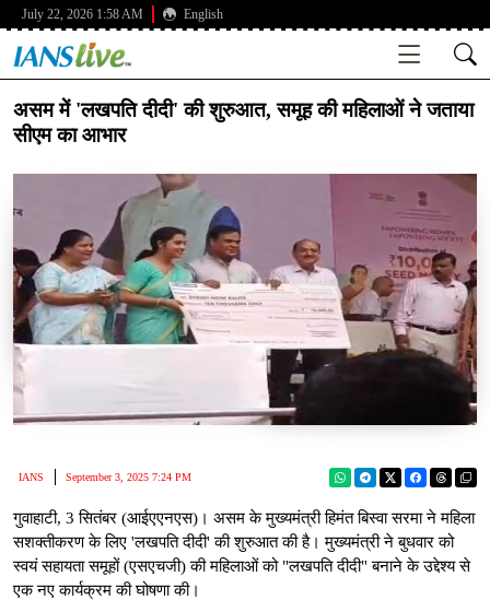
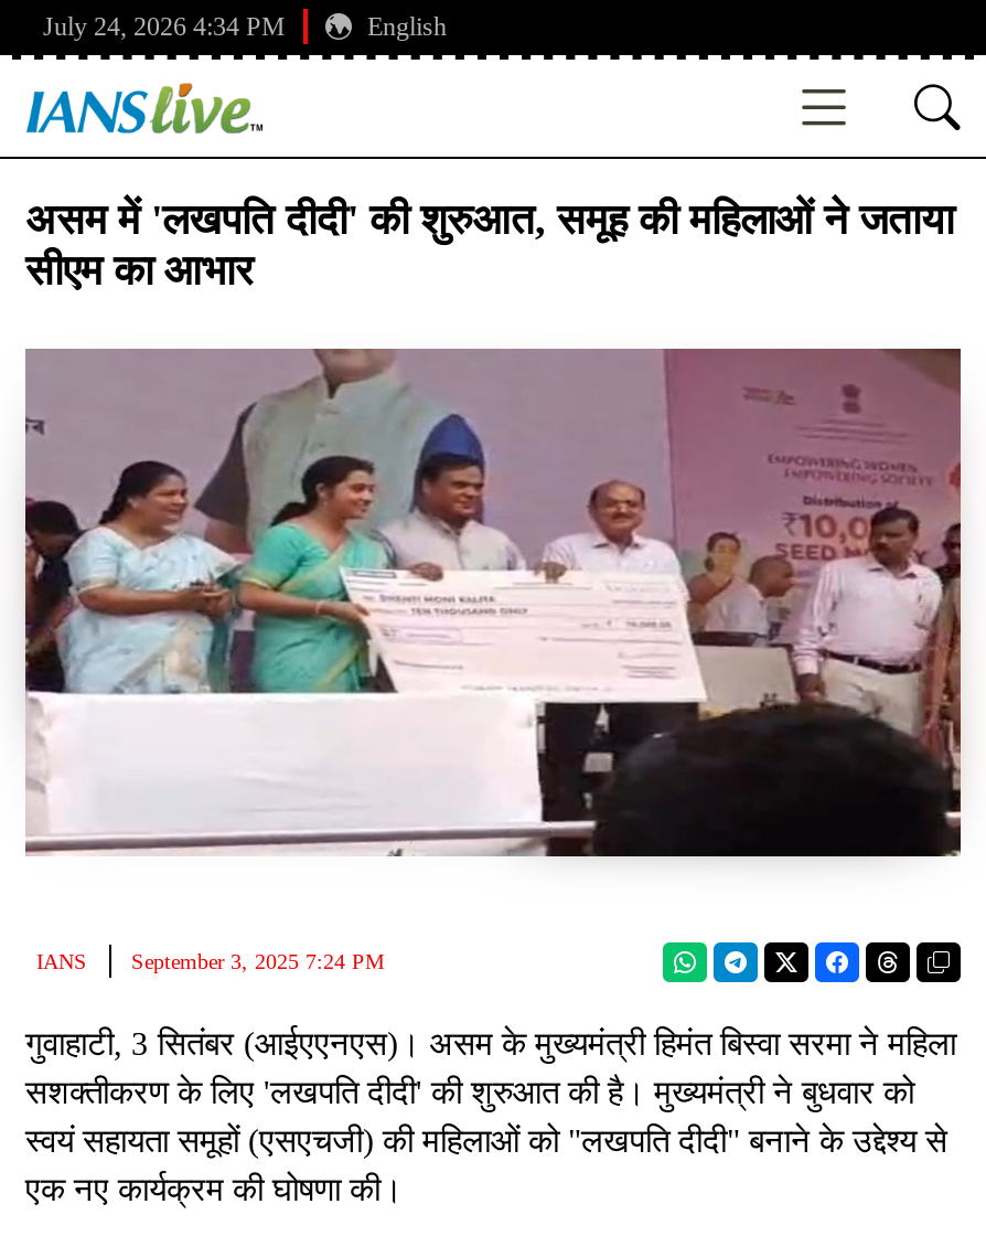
- July 22, 2026 1:58 AM
+ July 24, 2026 4:34 PM
